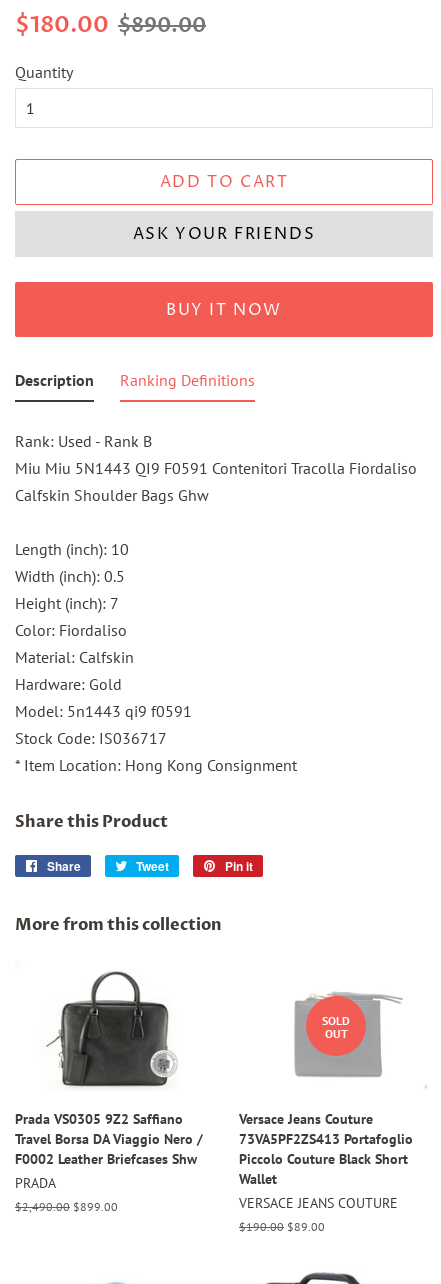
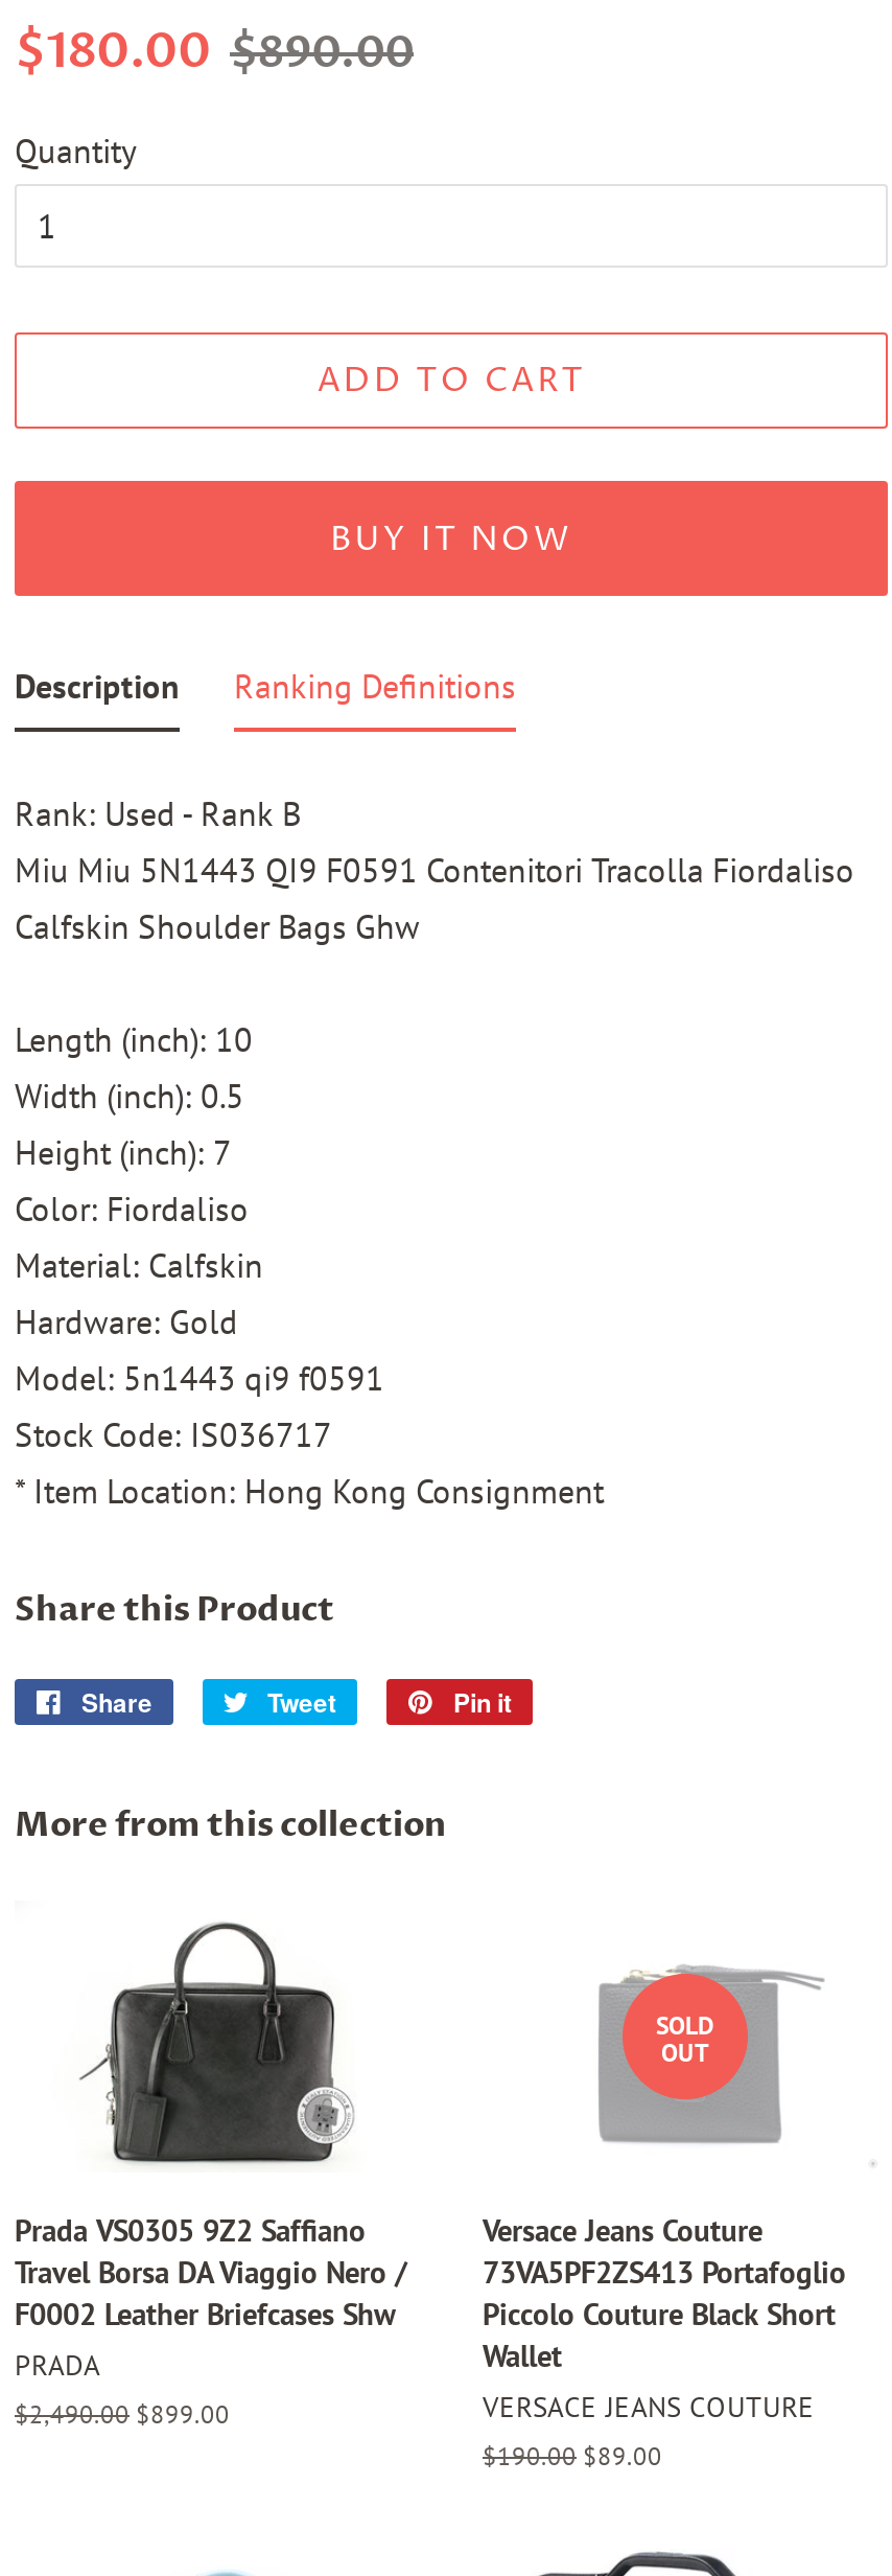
- ASK YOUR FRIENDS
